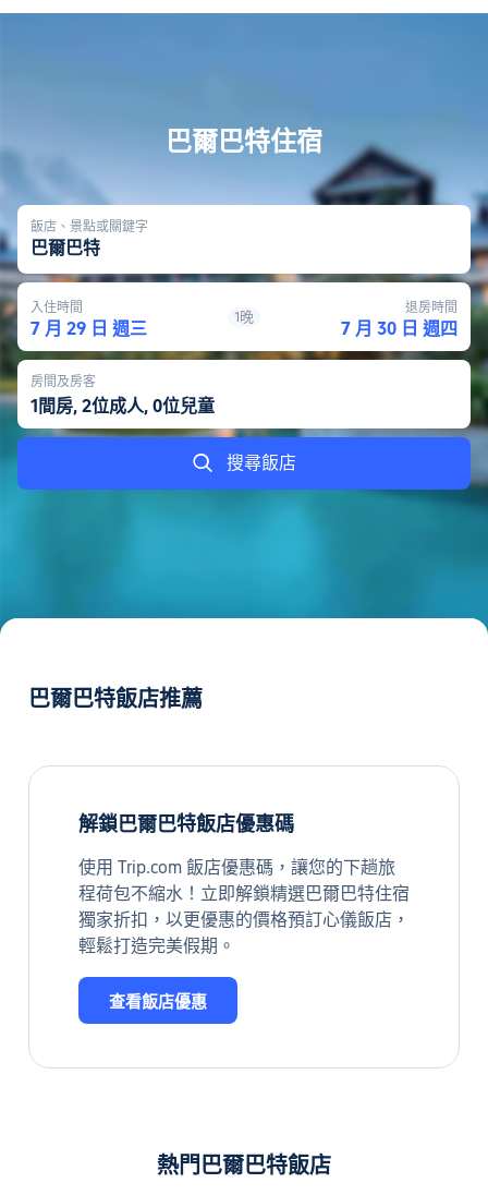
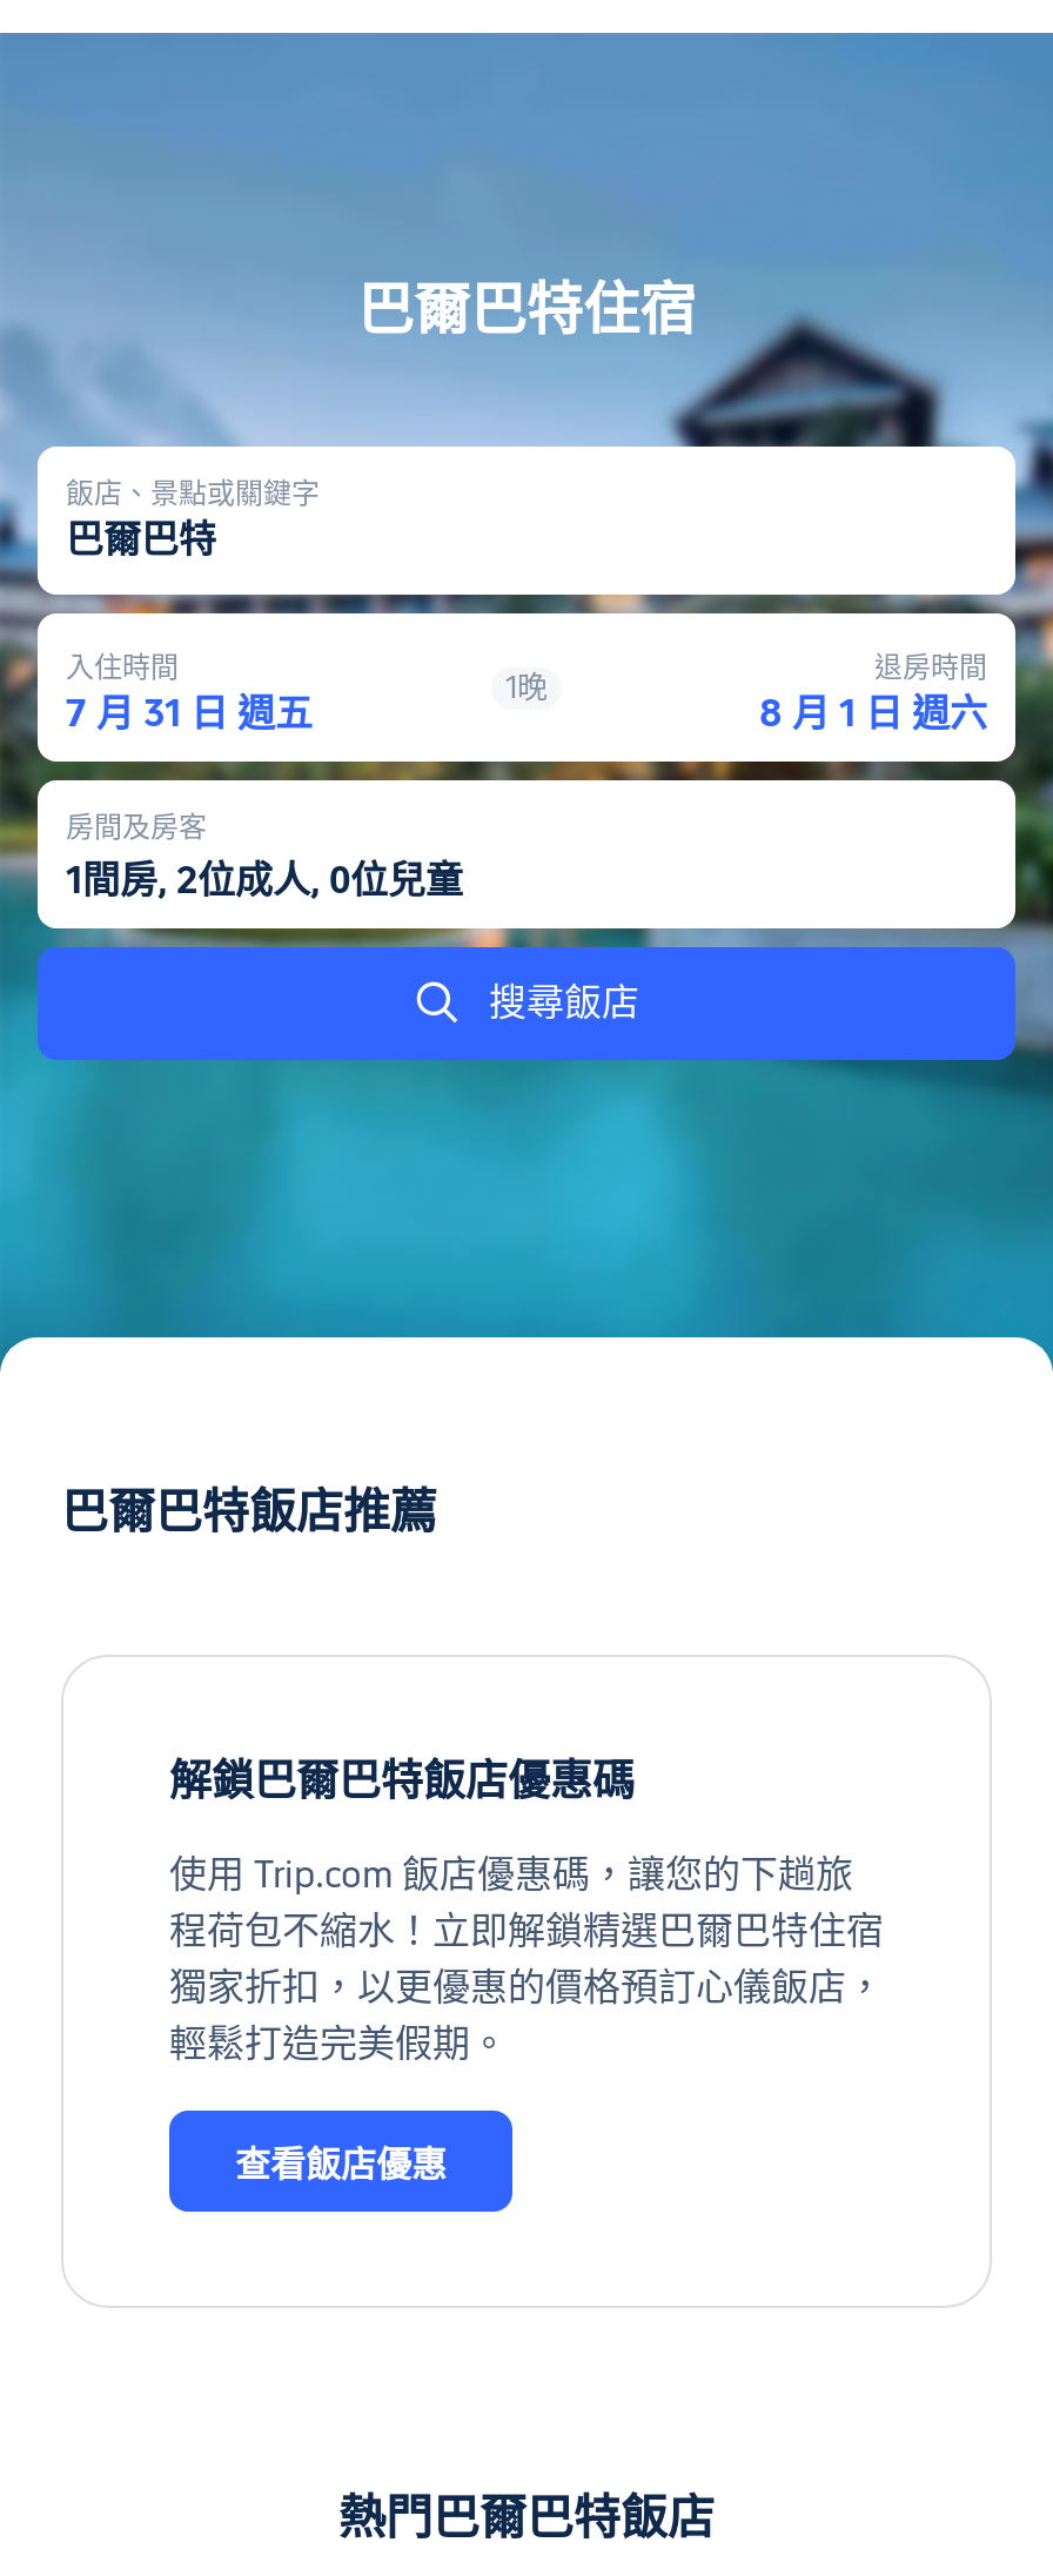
- 7 月 29 日 週三
+ 7 月 31 日 週五

- 7 月 30 日 週四
+ 8 月 1 日 週六
